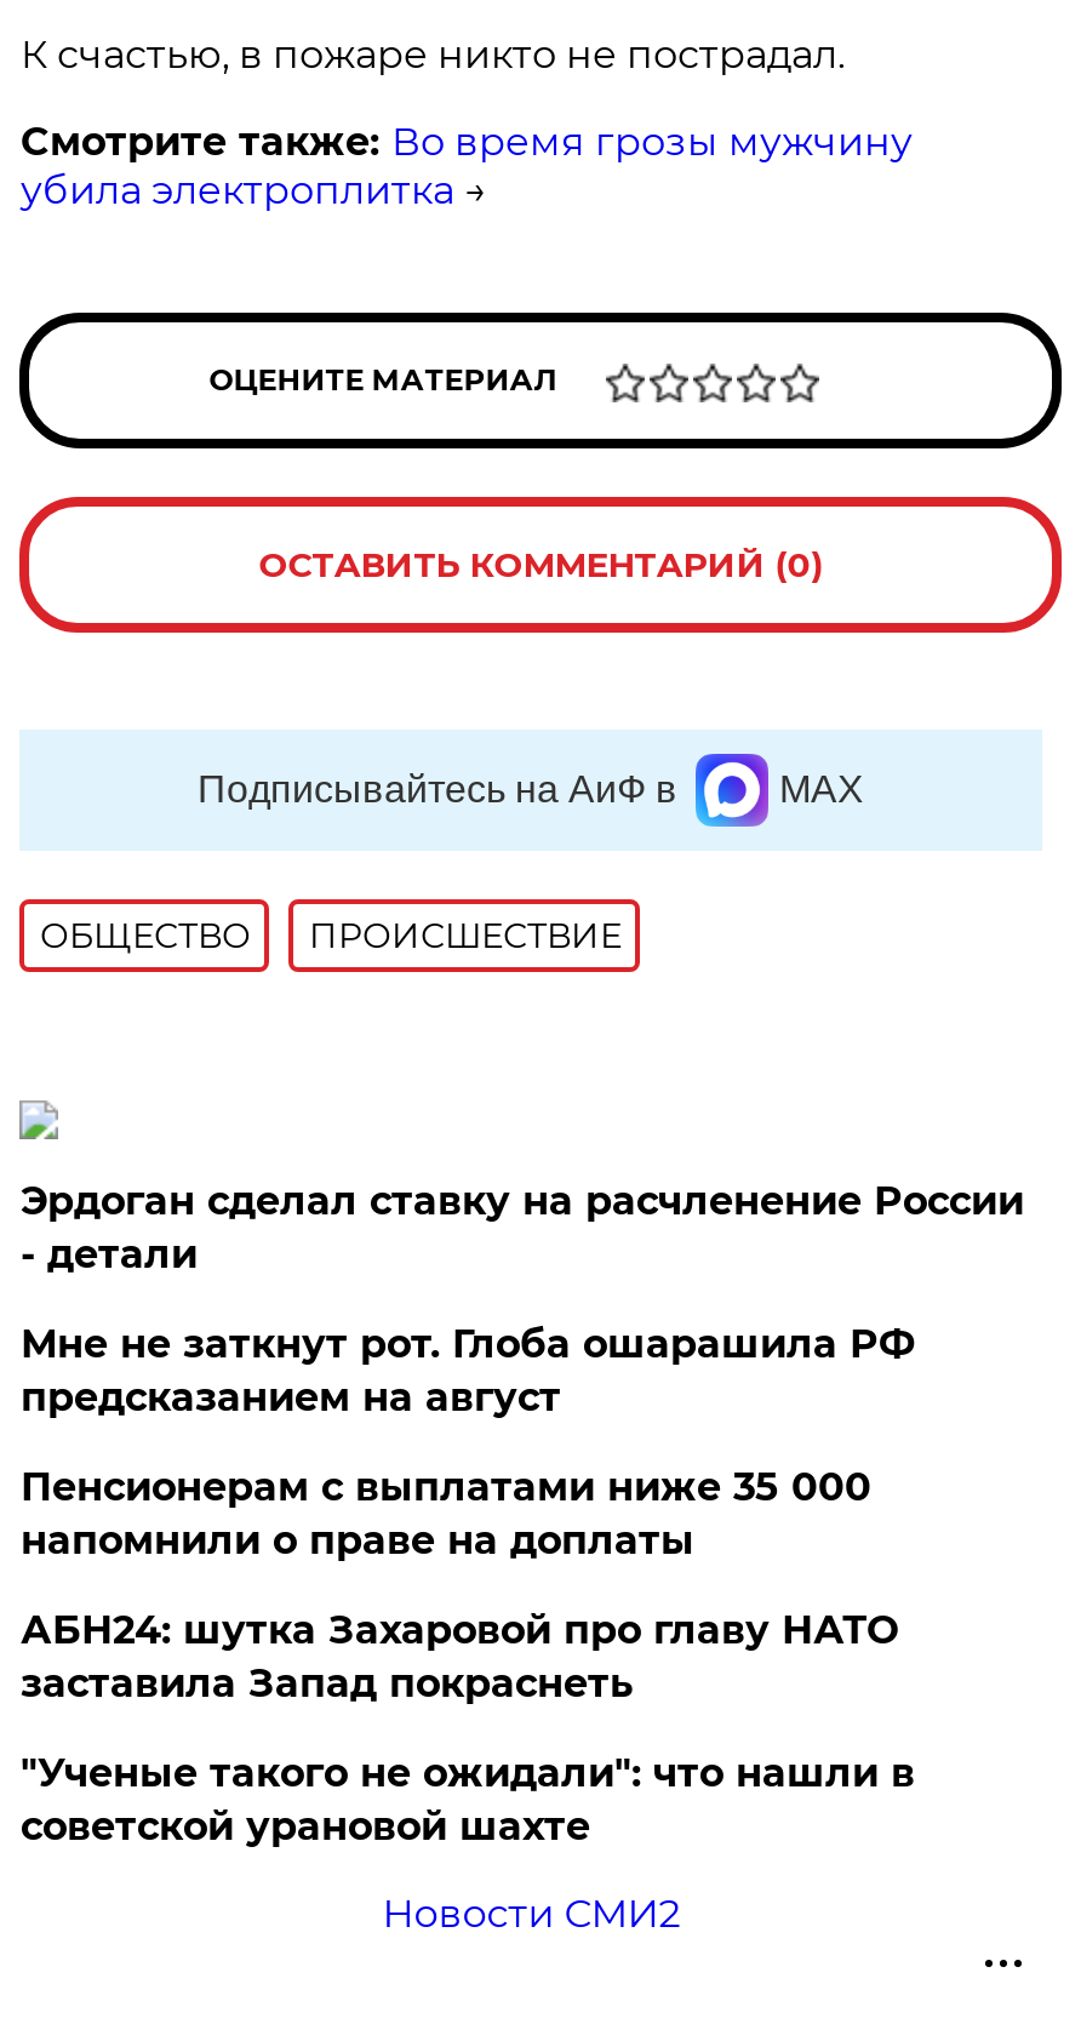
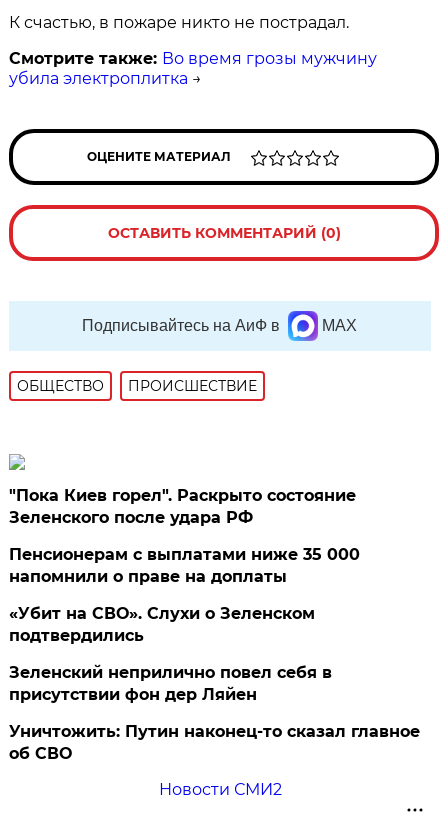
- Эрдоган сделал ставку на расчленение России
- - детали
- Мне не заткнут рот. Глоба ошарашила РФ
- предсказанием на август
+ "Пока Киев горел". Раскрыто состояние
+ Зеленского после удара РФ

moved up: Пенсионерам с выплатами ниже 35 000 | напомнили о праве на доплаты

- АБН24: шутка Захаровой про главу НАТО
- заставила Запад покраснеть
- "Ученые такого не ожидали": что нашли в
- советской урановой шахте
+ «Убит на СВО». Слухи о Зеленском
+ подтвердились
+ Зеленский неприлично повел cебя в
+ присутствии фон дер Ляйен
+ Уничтожить: Путин наконец-то сказал главное
+ об СВО
